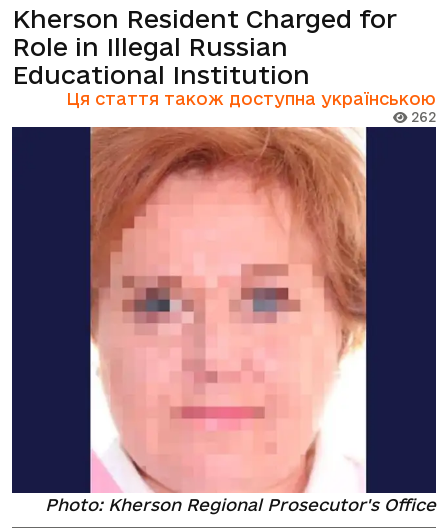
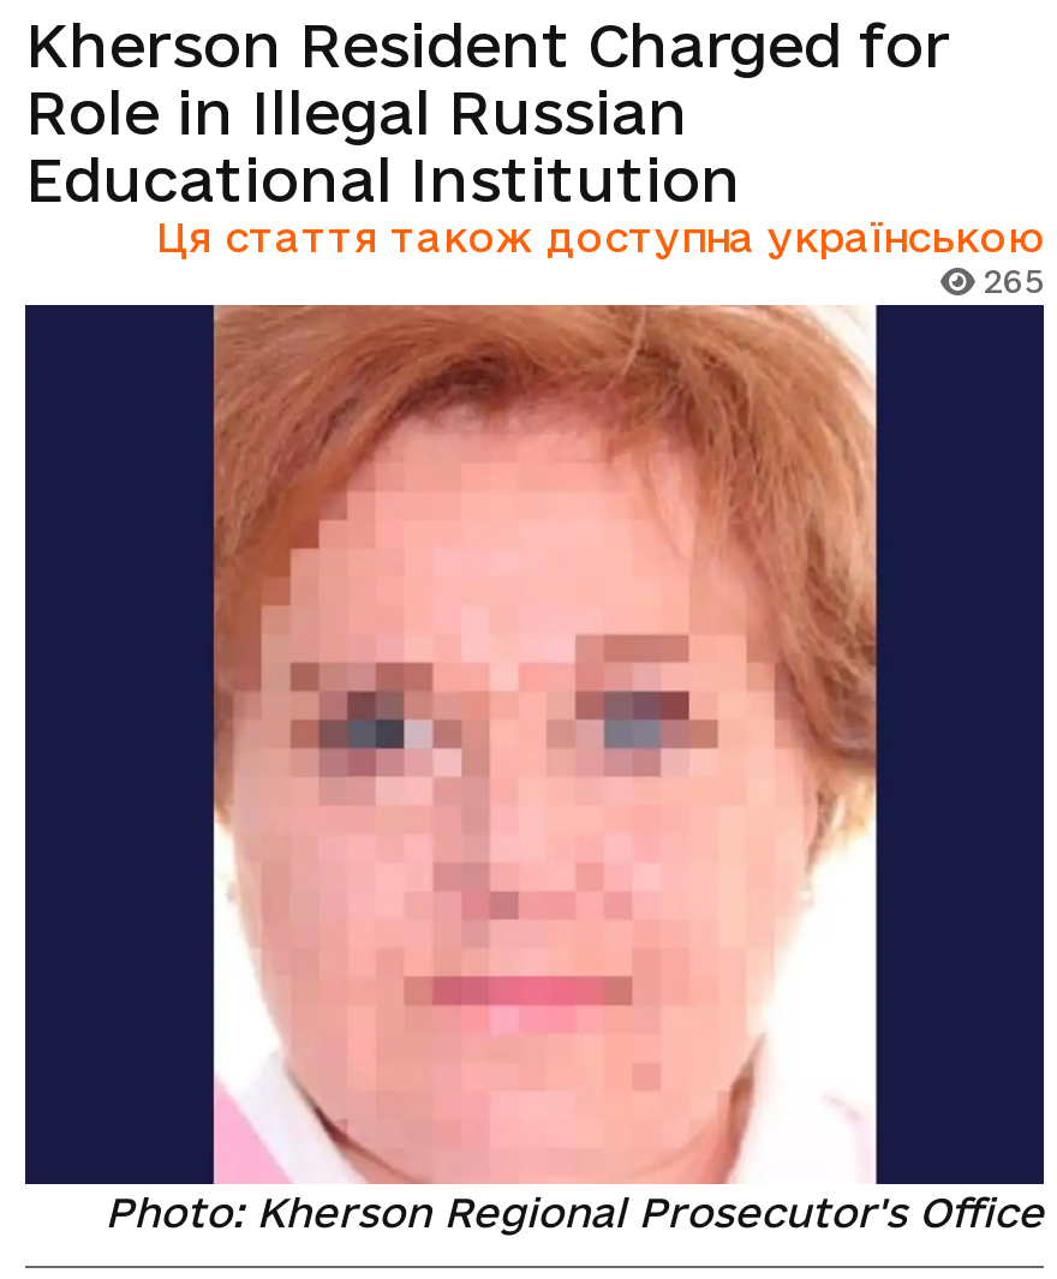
- 262
+ 265
